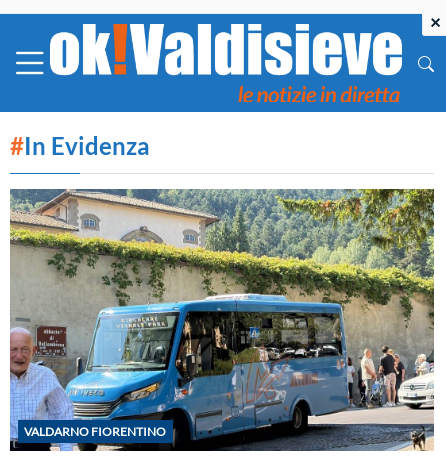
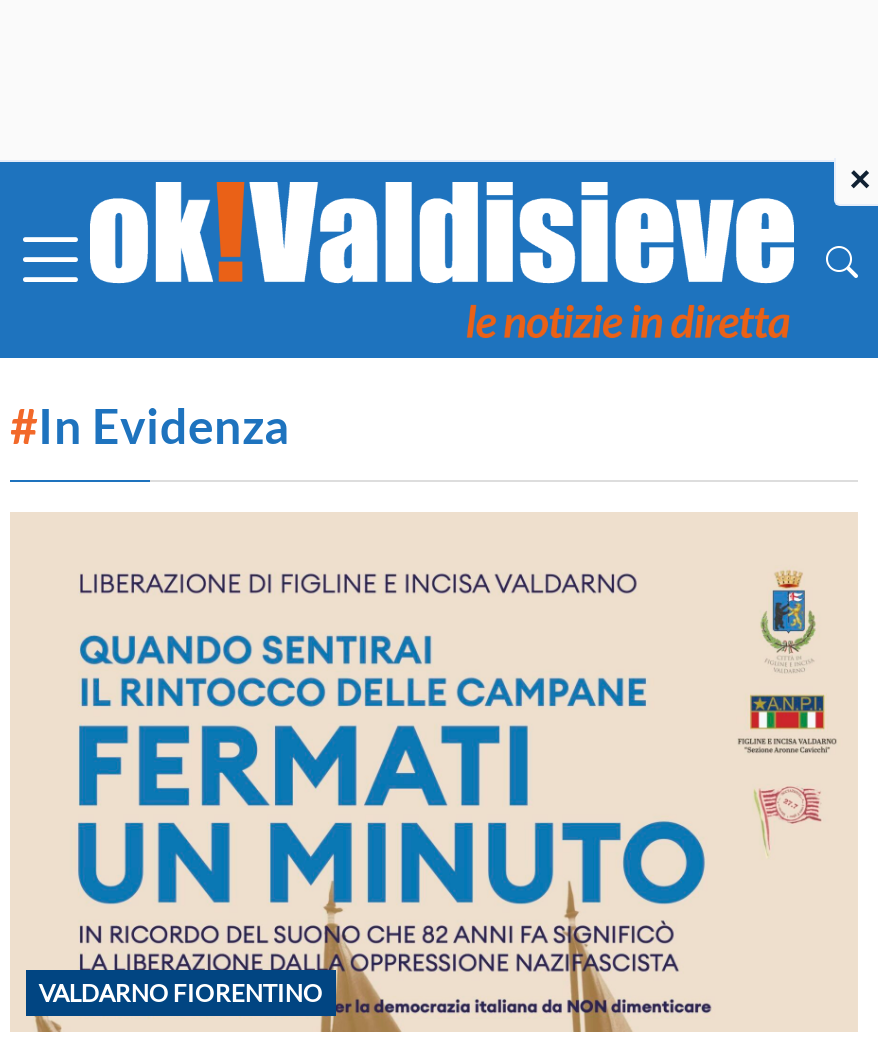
- [image]
+ [image]
